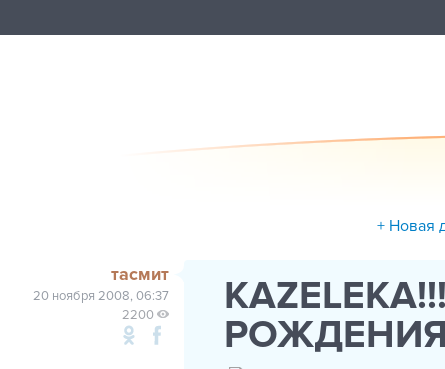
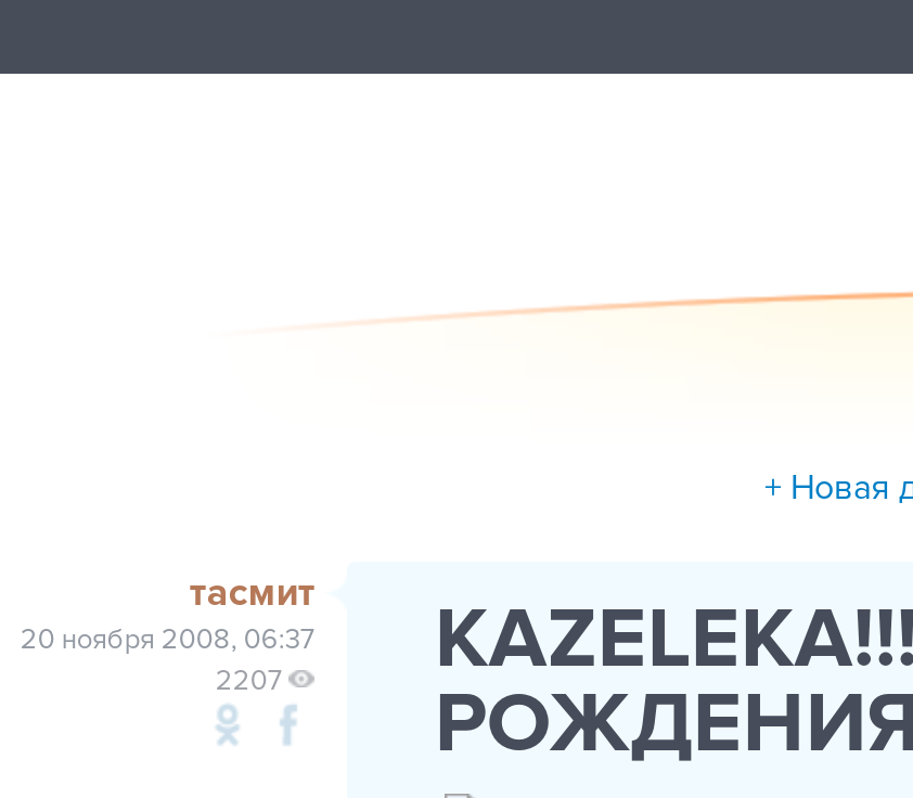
- 2200
+ 2207
